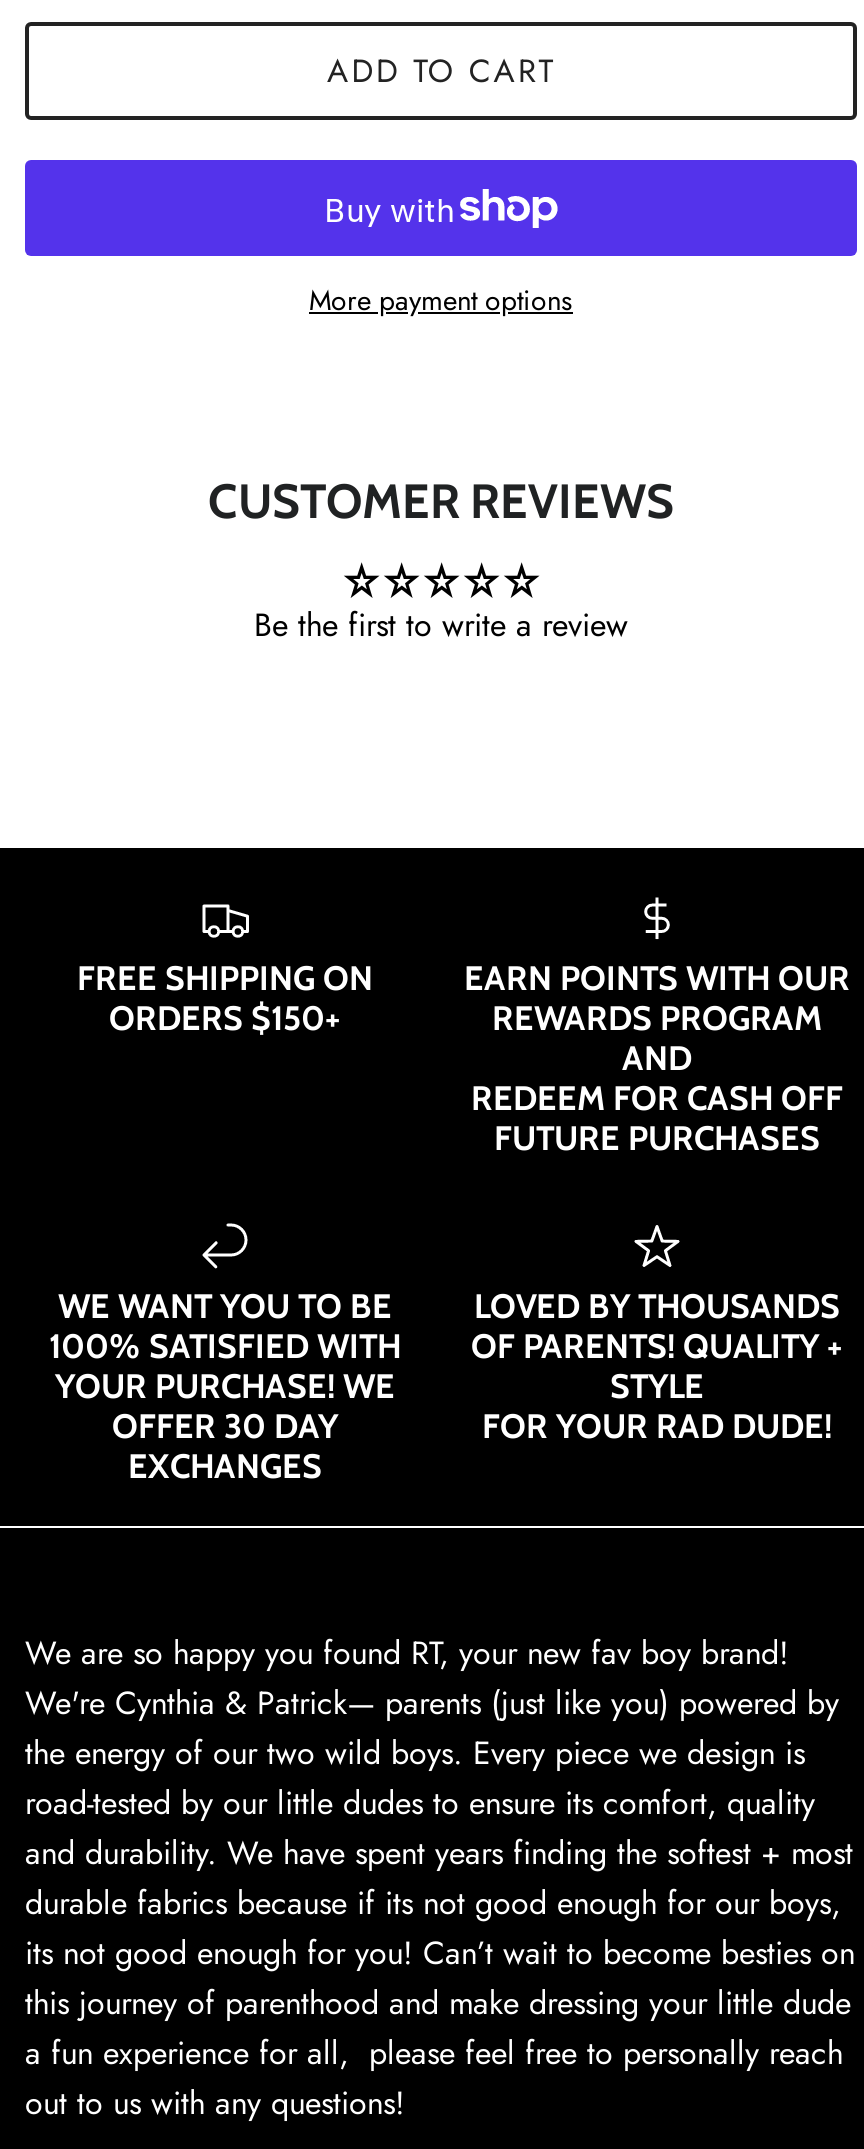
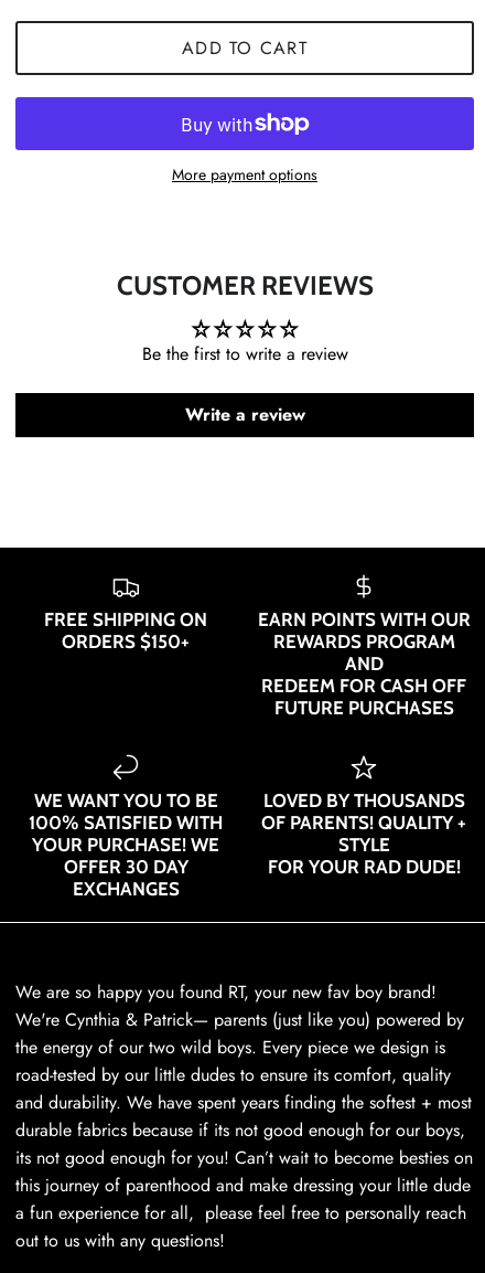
+ Write a review
